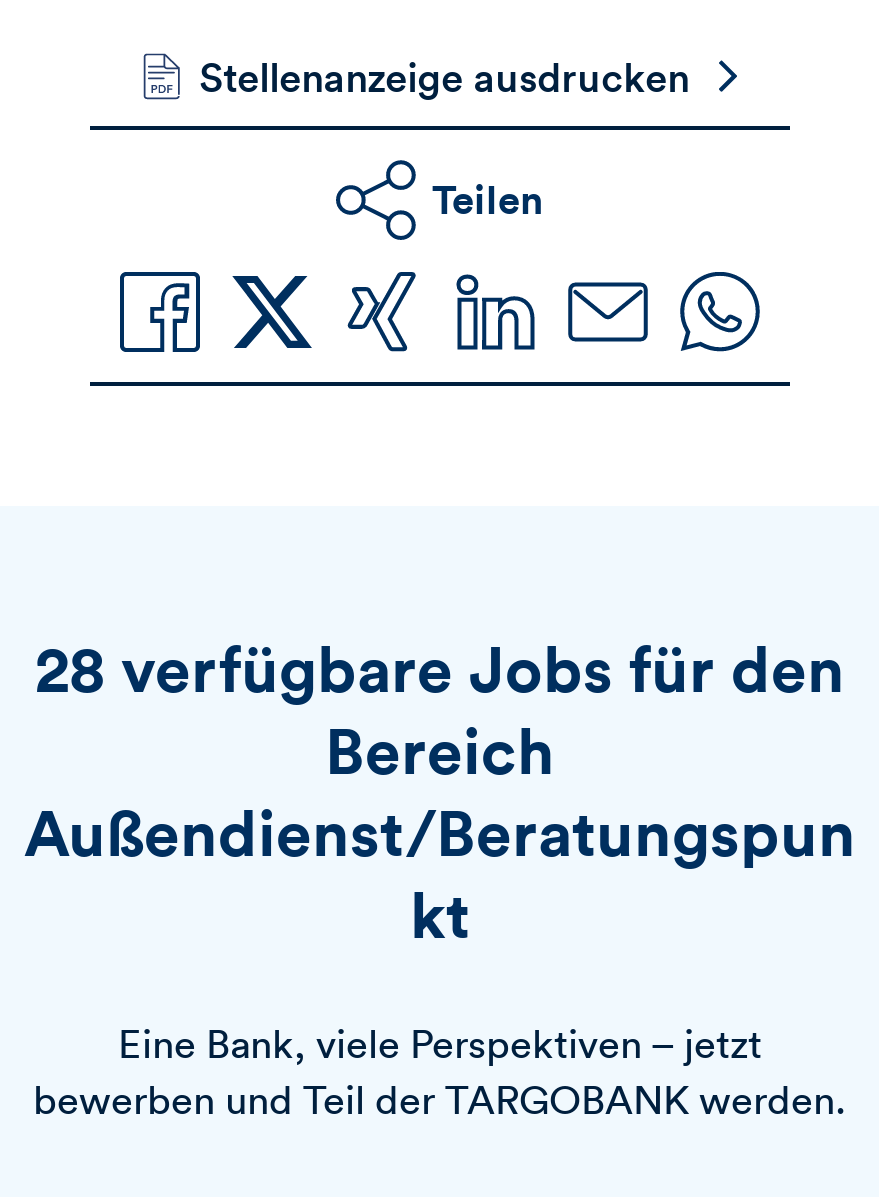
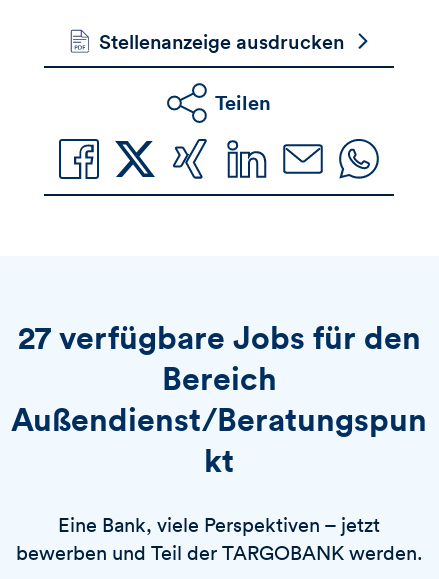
- 28 verfügbare Jobs für den
+ 27 verfügbare Jobs für den
